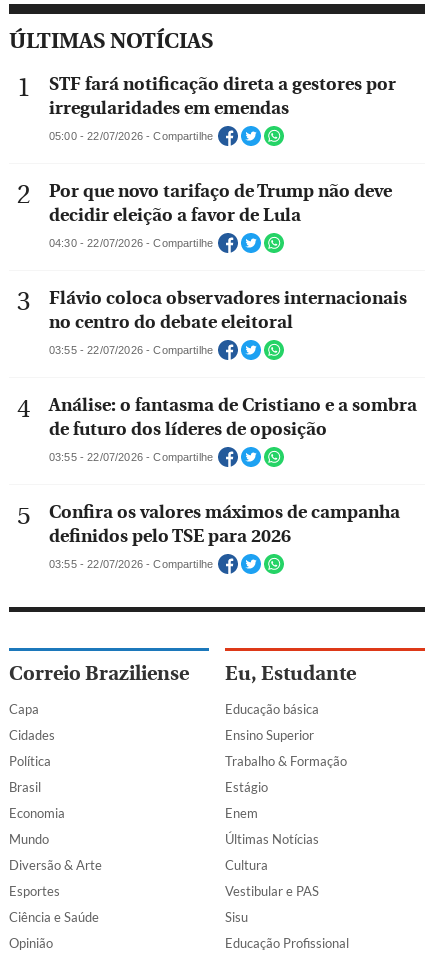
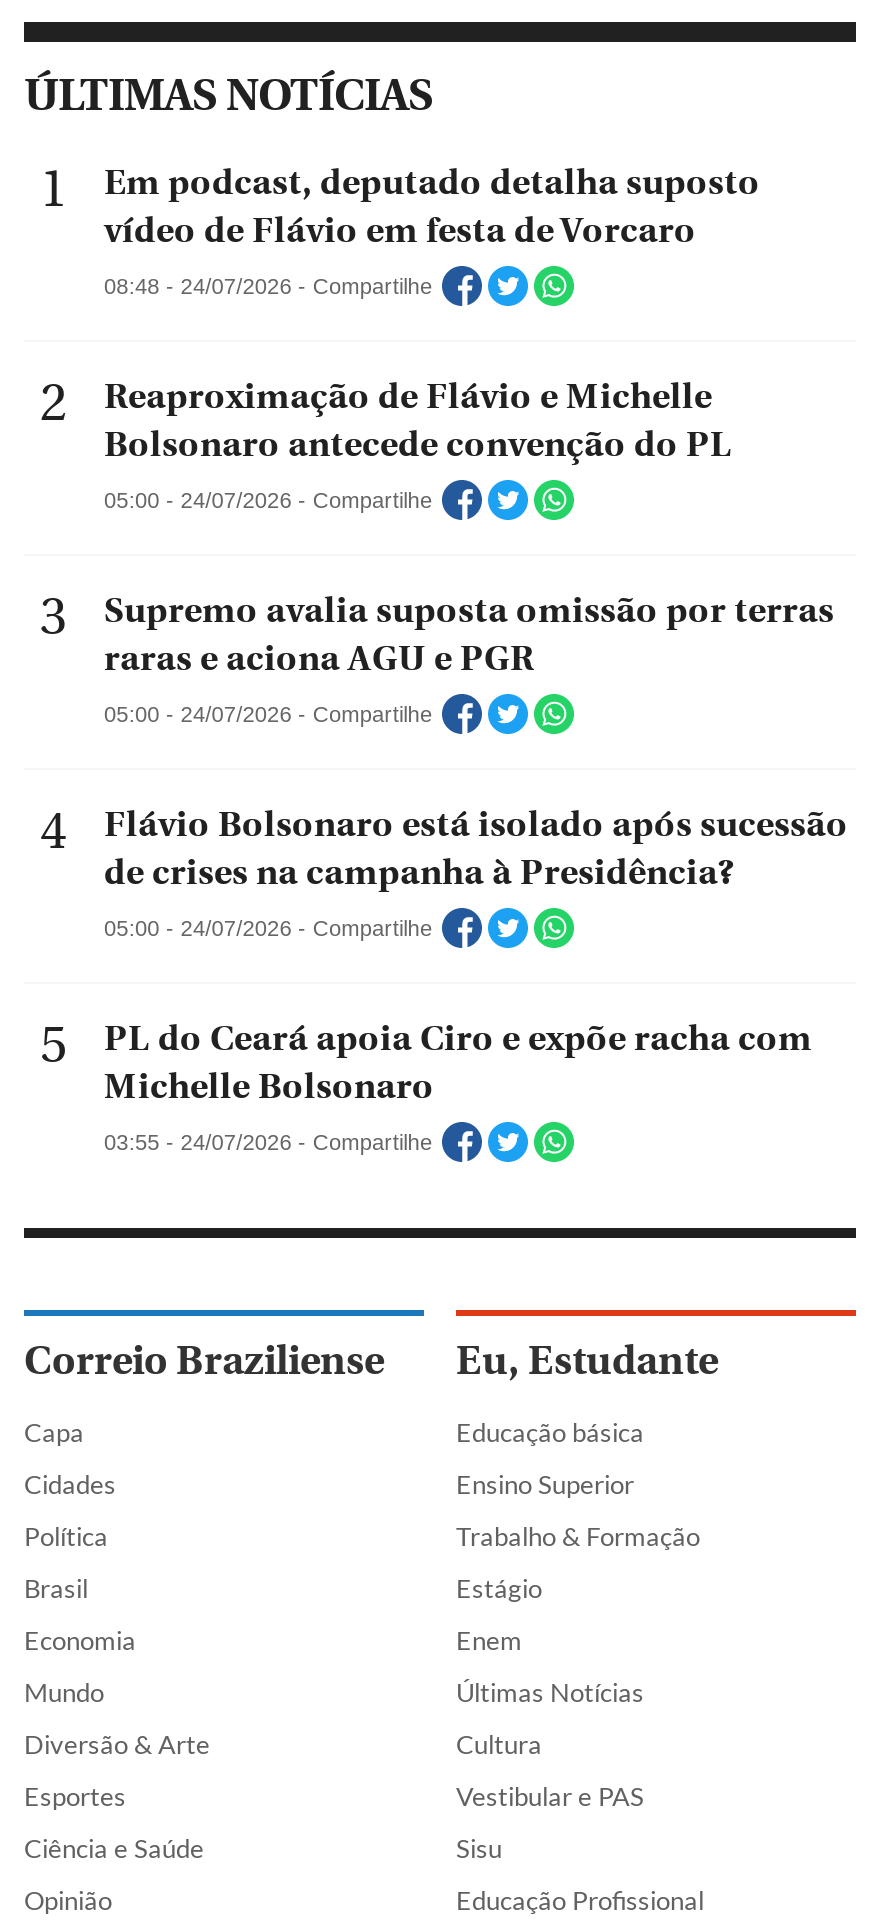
- STF fará notificação direta a gestores por
- irregularidades em emendas
+ Em podcast, deputado detalha suposto
+ vídeo de Flávio em festa de Vorcaro

- 05:00 - 22/07/2026 - Compartilhe
+ 08:48 - 24/07/2026 - Compartilhe

- Por que novo tarifaço de Trump não deve
- decidir eleição a favor de Lula
+ Reaproximação de Flávio e Michelle
+ Bolsonaro antecede convenção do PL

- 04:30 - 22/07/2026 - Compartilhe
+ 05:00 - 24/07/2026 - Compartilhe

- Flávio coloca observadores internacionais
- no centro do debate eleitoral
+ Supremo avalia suposta omissão por terras
+ raras e aciona AGU e PGR

- 03:55 - 22/07/2026 - Compartilhe
+ 05:00 - 24/07/2026 - Compartilhe

- Análise: o fantasma de Cristiano e a sombra
- de futuro dos líderes de oposição
+ Flávio Bolsonaro está isolado após sucessão
+ de crises na campanha à Presidência?

- 03:55 - 22/07/2026 - Compartilhe
+ 05:00 - 24/07/2026 - Compartilhe

- Confira os valores máximos de campanha
- definidos pelo TSE para 2026
+ PL do Ceará apoia Ciro e expõe racha com
+ Michelle Bolsonaro

- 03:55 - 22/07/2026 - Compartilhe
+ 03:55 - 24/07/2026 - Compartilhe
